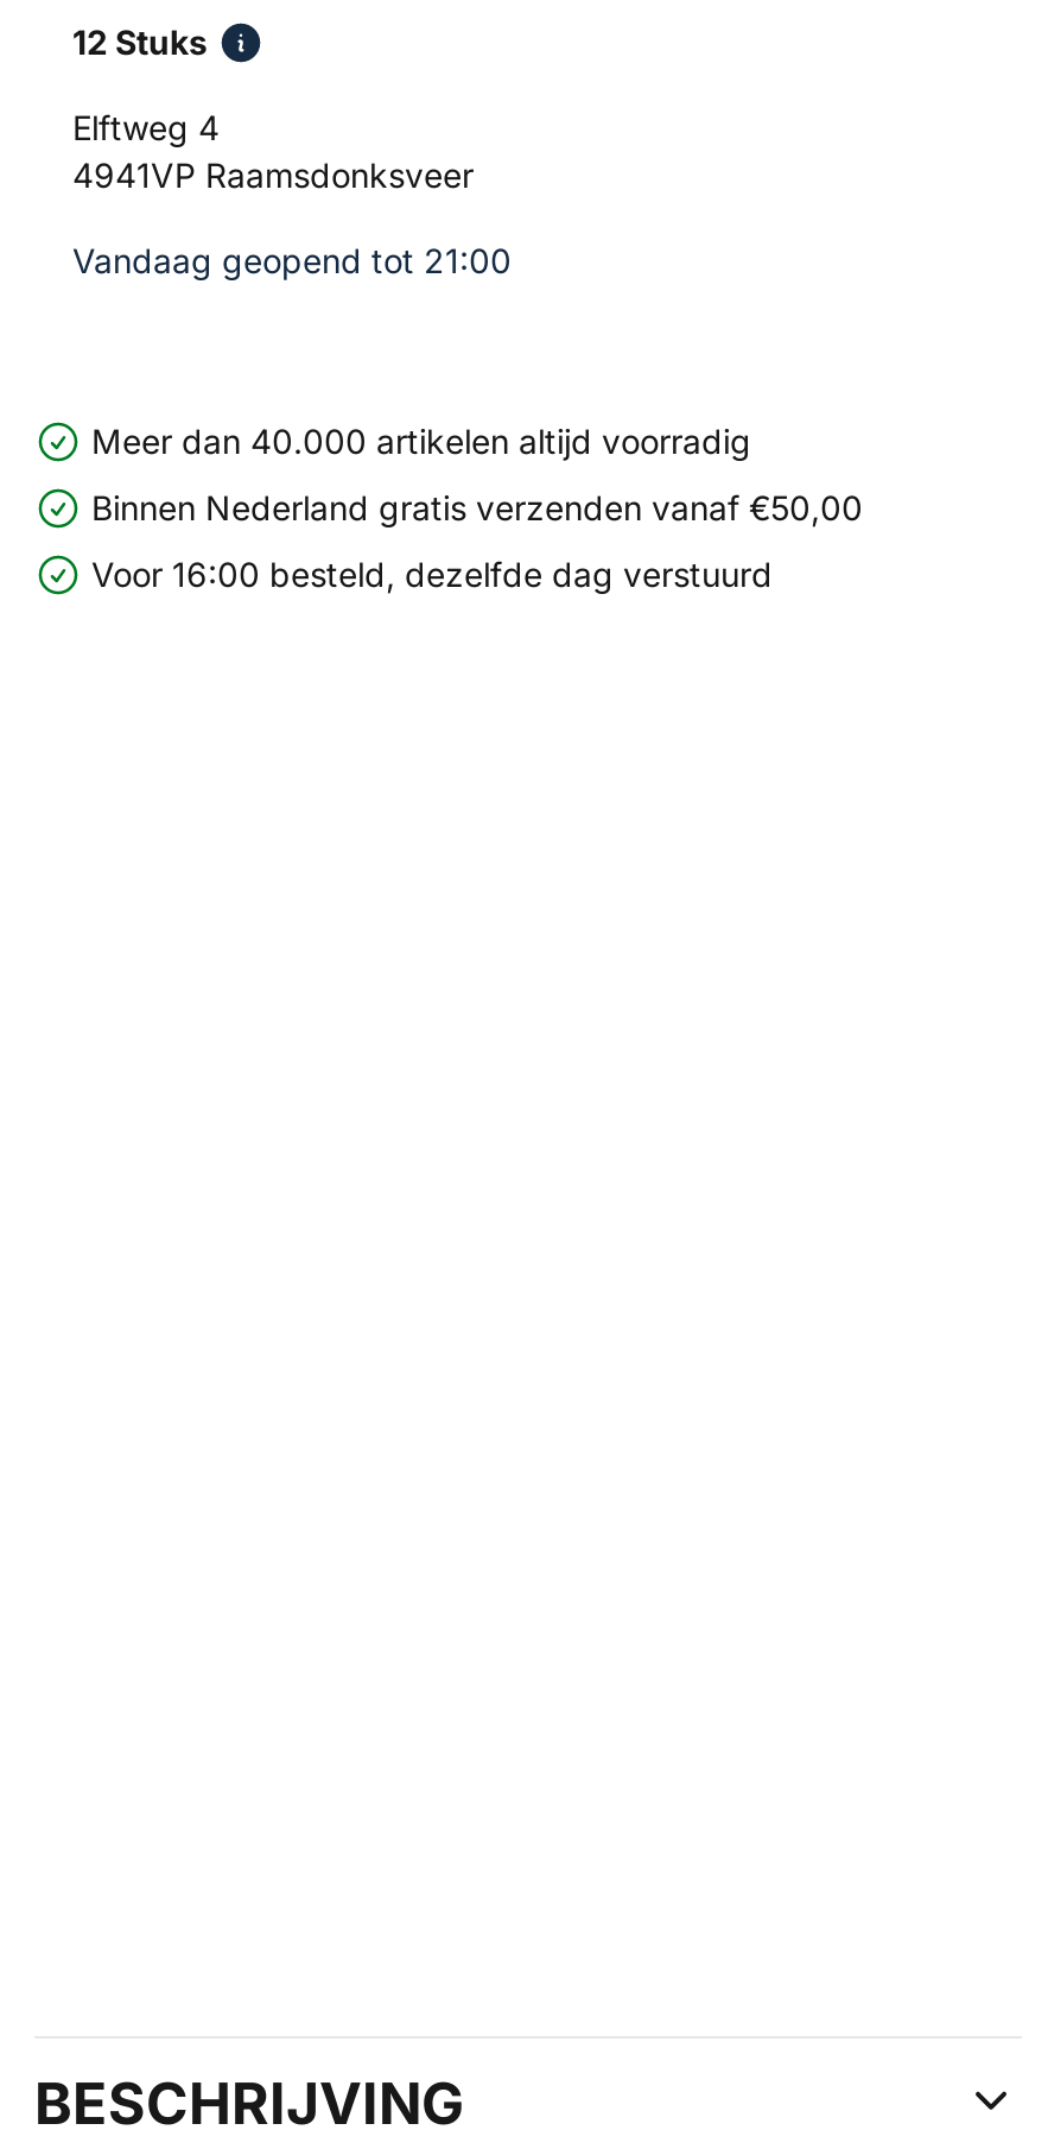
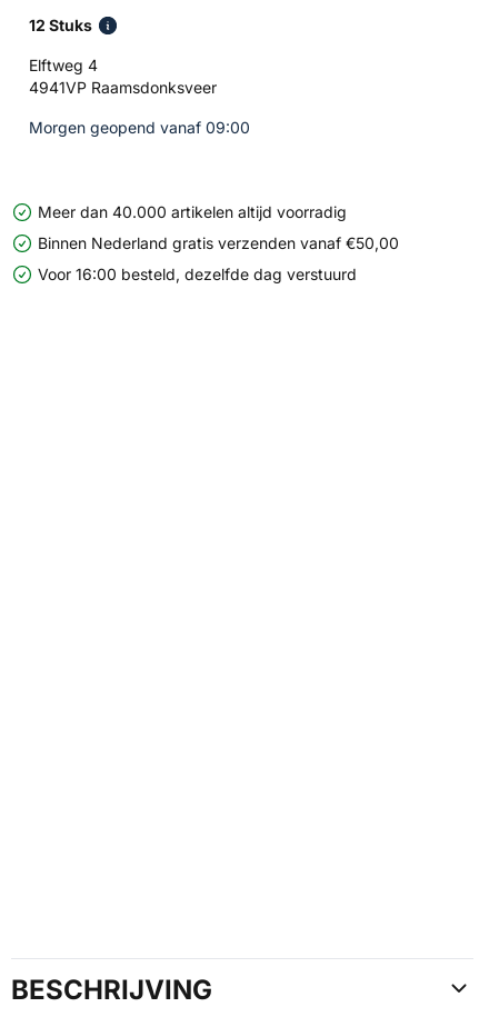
- Vandaag geopend tot 21:00
+ Morgen geopend vanaf 09:00
